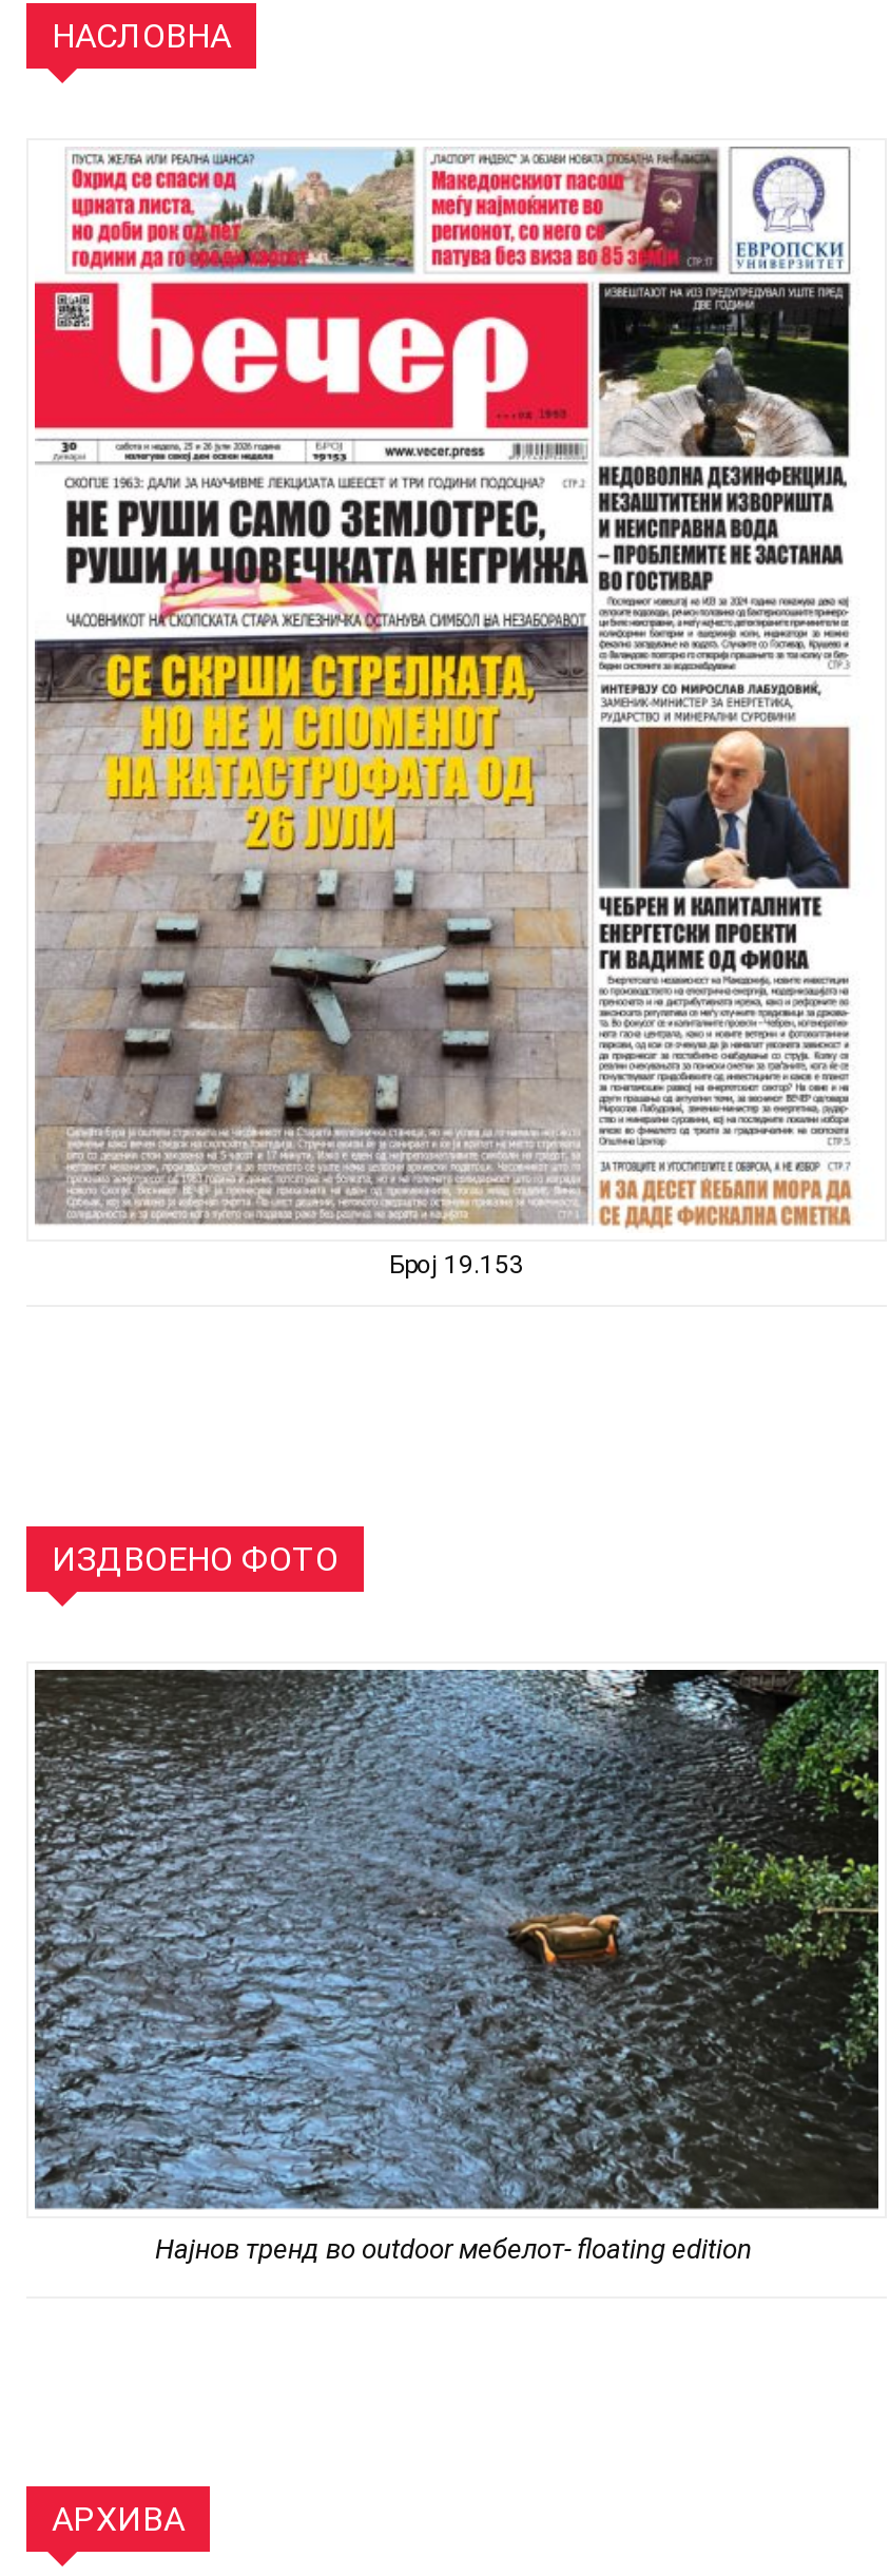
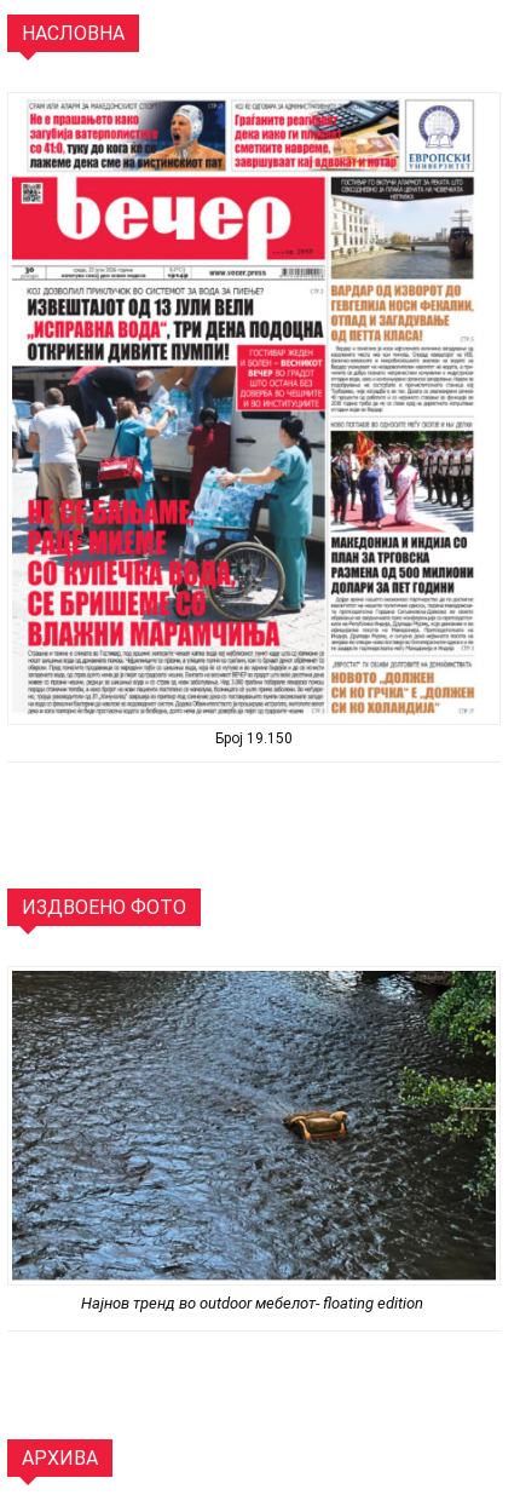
- [image]
- Број 19.153
+ [image]
+ Број 19.150
